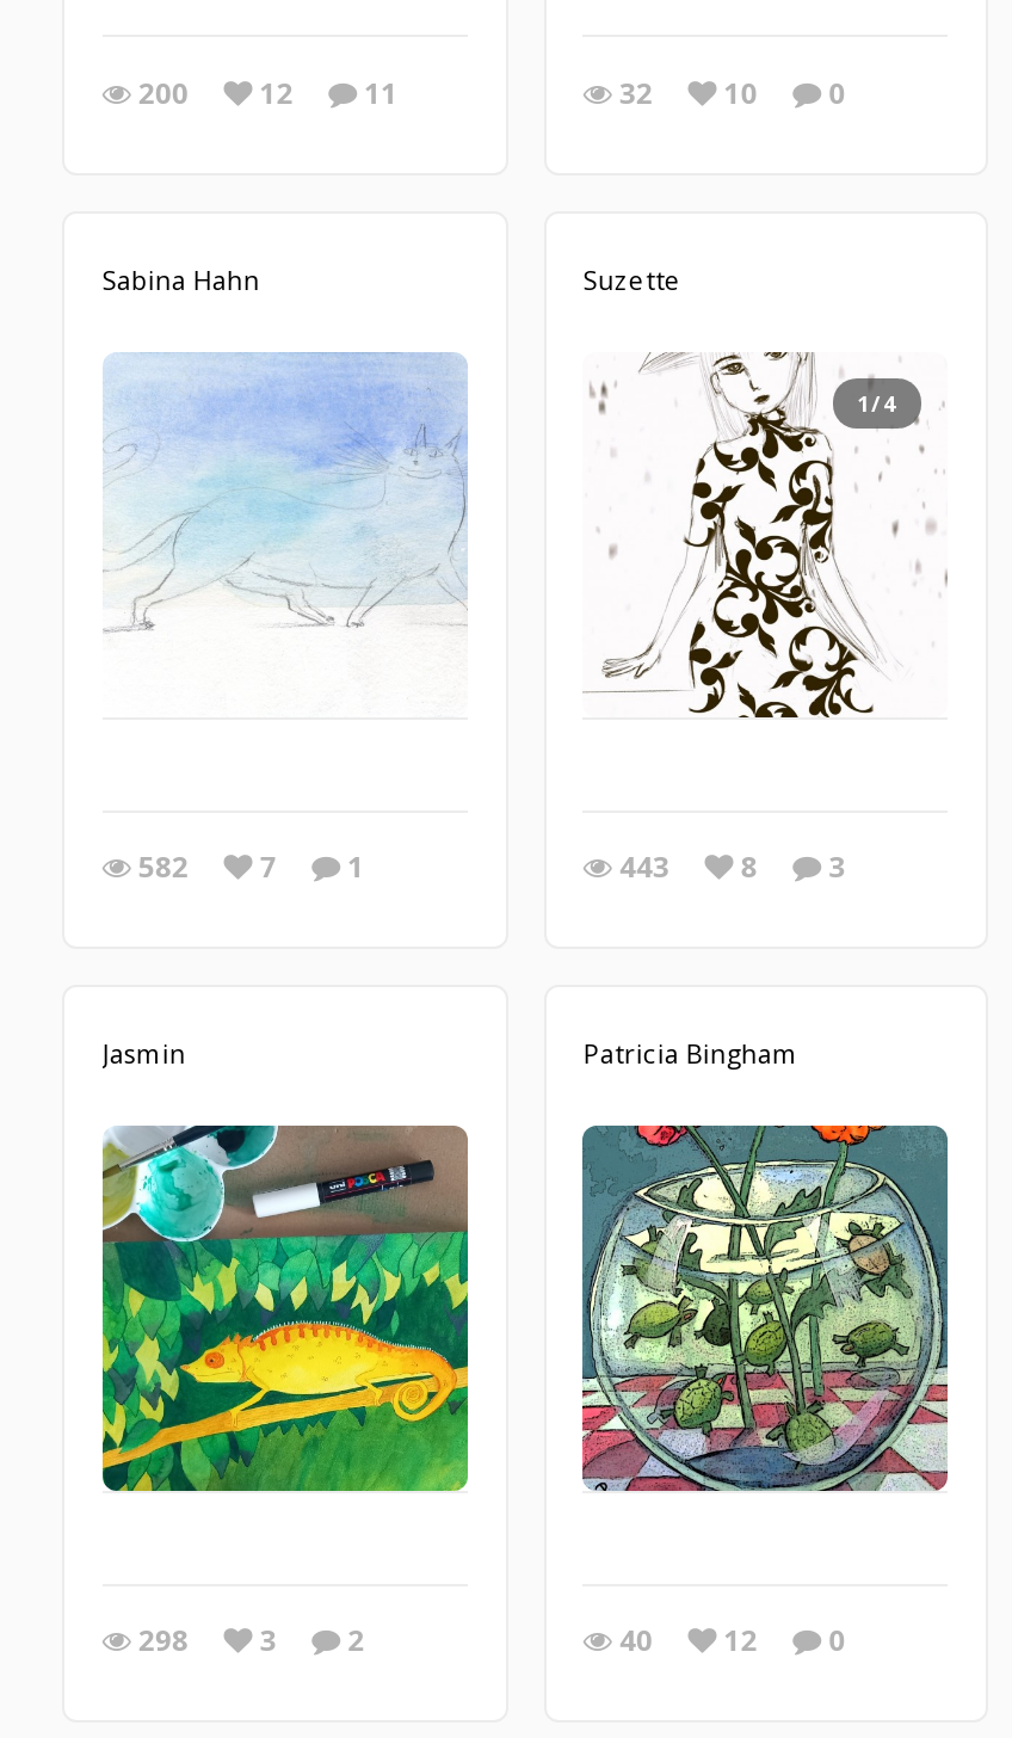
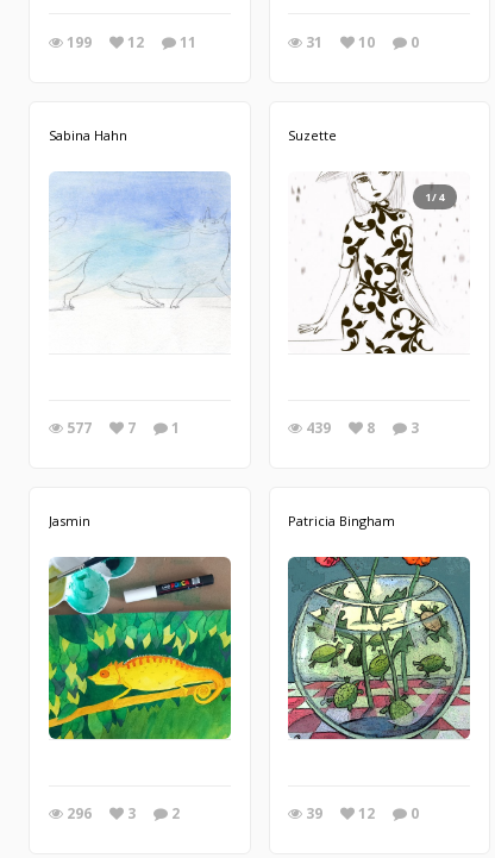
- 200 12 11
+ 199 12 11

- 32 10 0
+ 31 10 0

- 582 7 1
+ 577 7 1

- 443 8 3
+ 439 8 3

- 298 3 2
+ 296 3 2

- 40 12 0
+ 39 12 0
